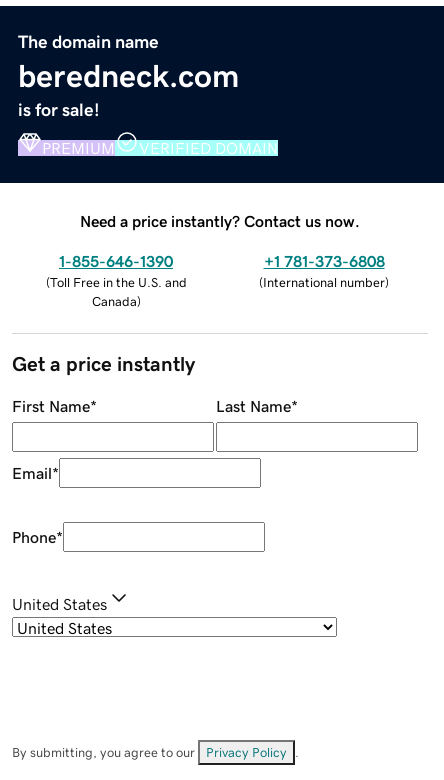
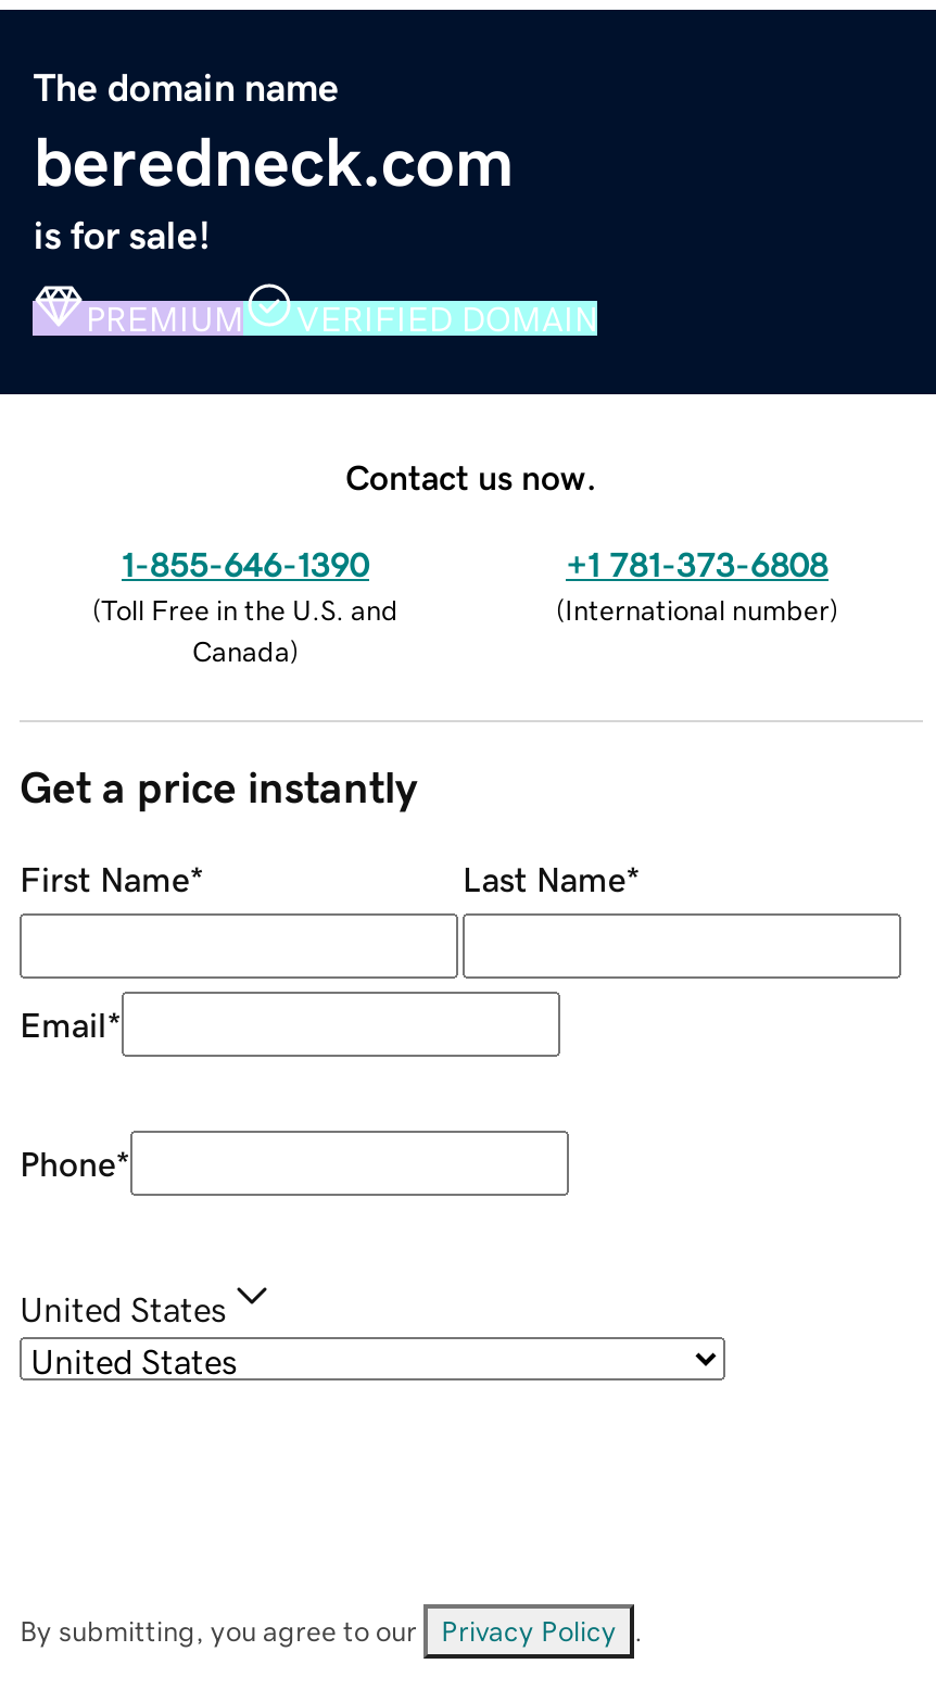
- Need a price instantly? Contact us now.
+ Contact us now.
